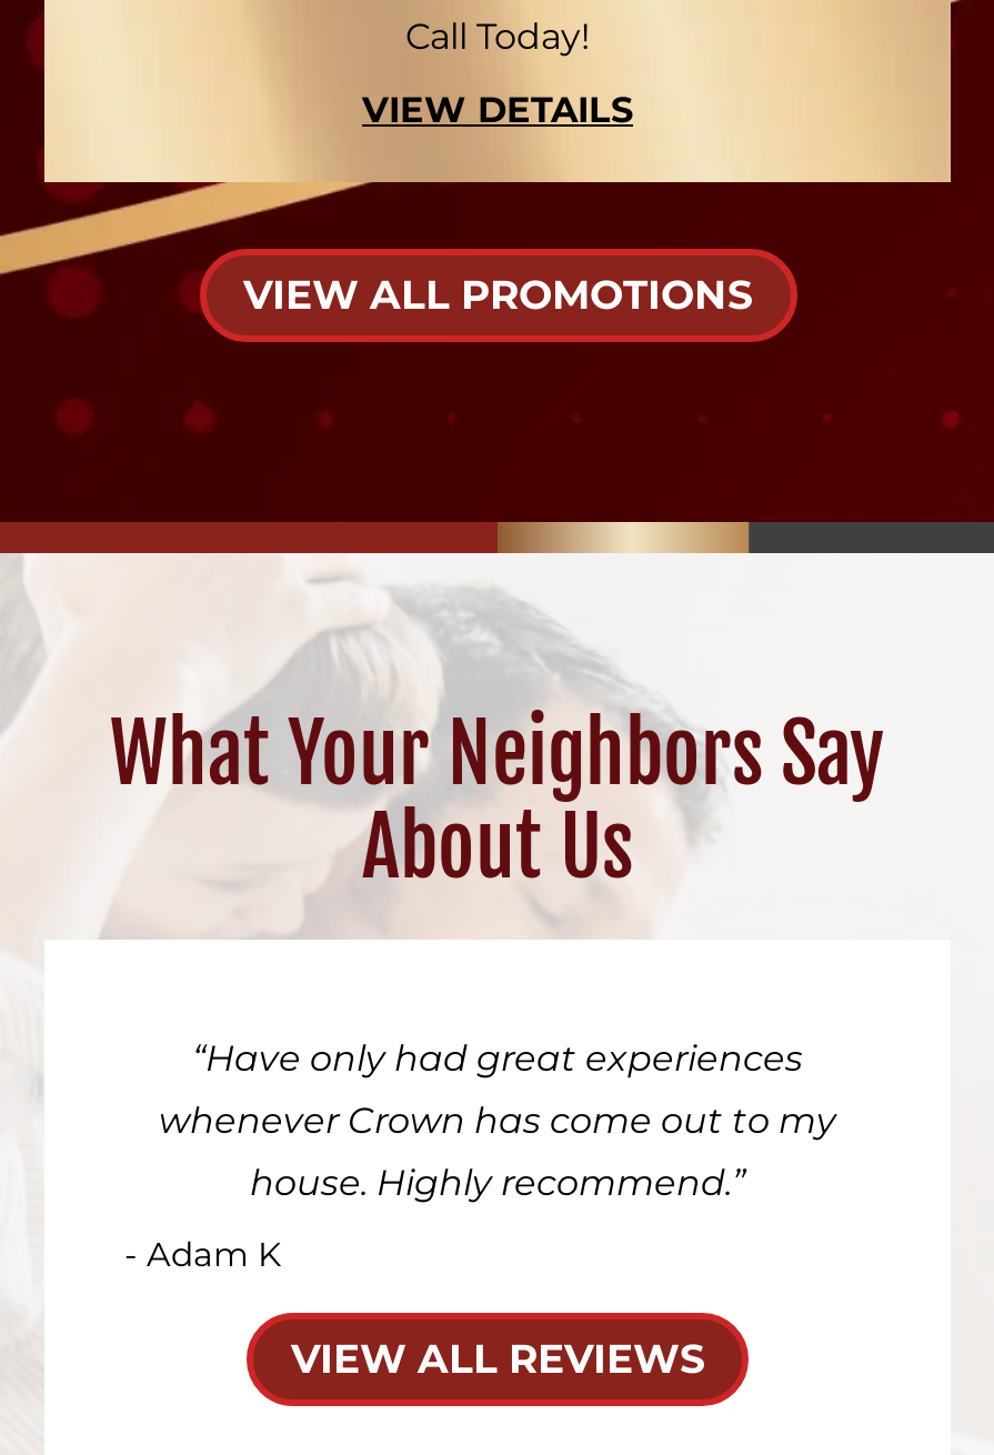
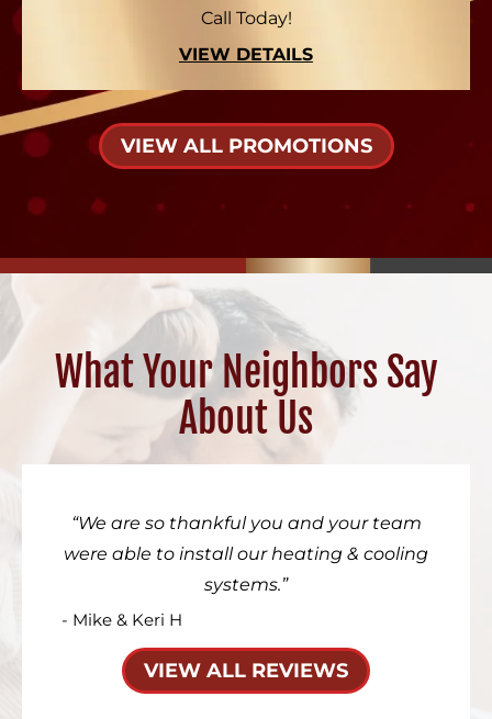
- Have only had great experiences
+ We are so thankful you and your team

- whenever Crown has come out to my
+ were able to install our heating & cooling

- house. Highly recommend.
+ systems.

- - Adam K
+ - Mike & Keri H
